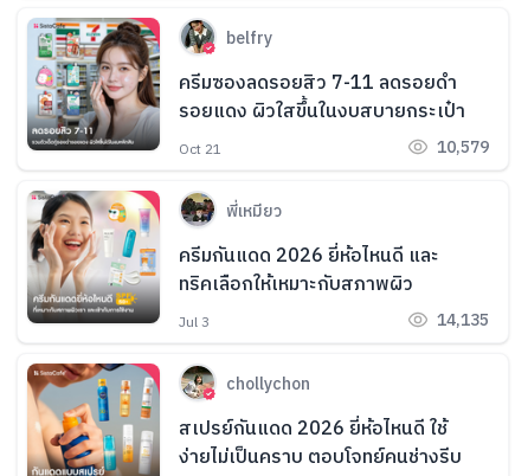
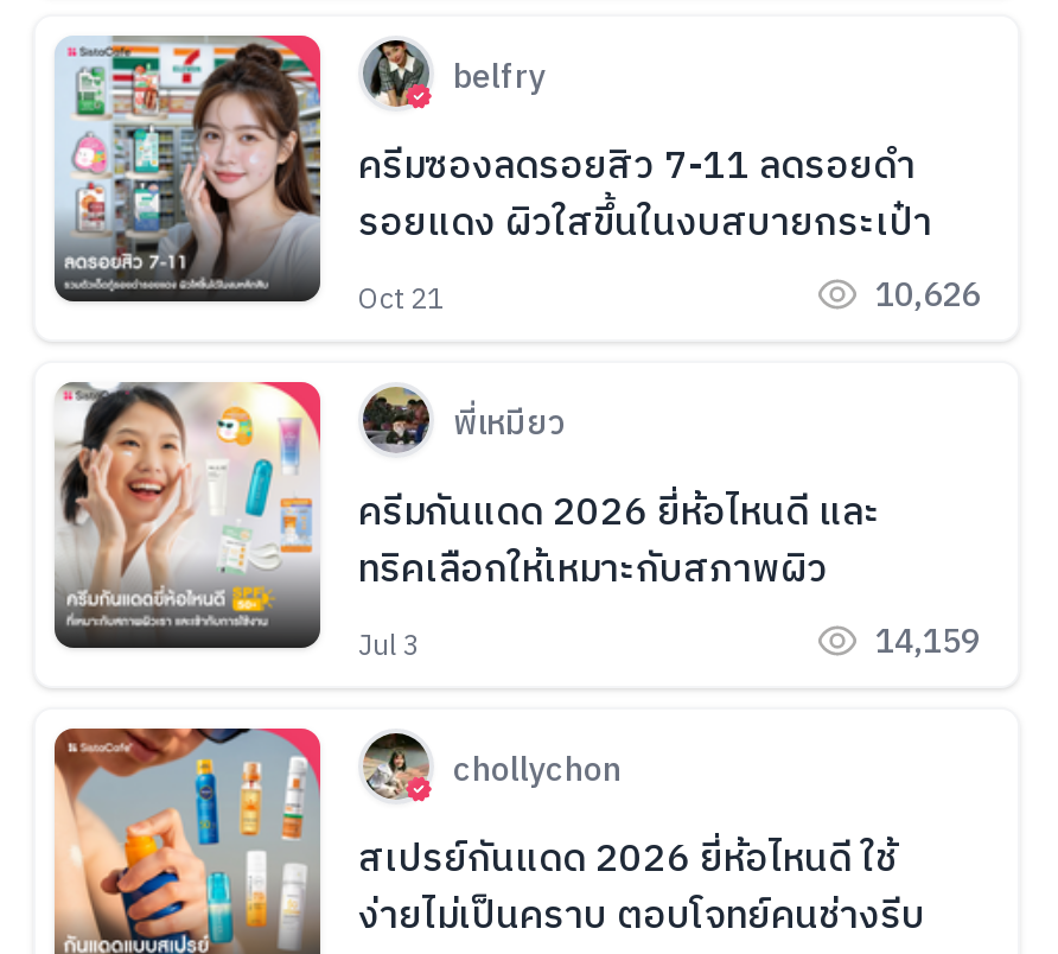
- 10,579
+ 10,626

- 14,135
+ 14,159
